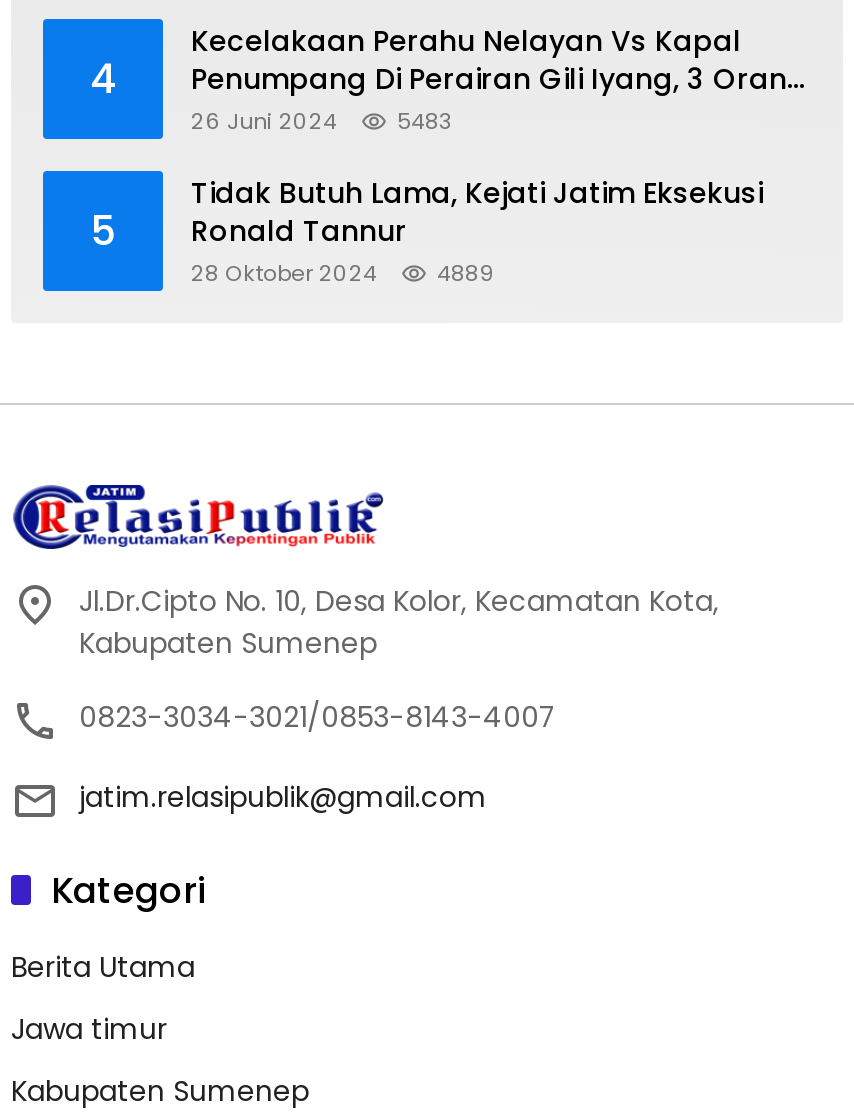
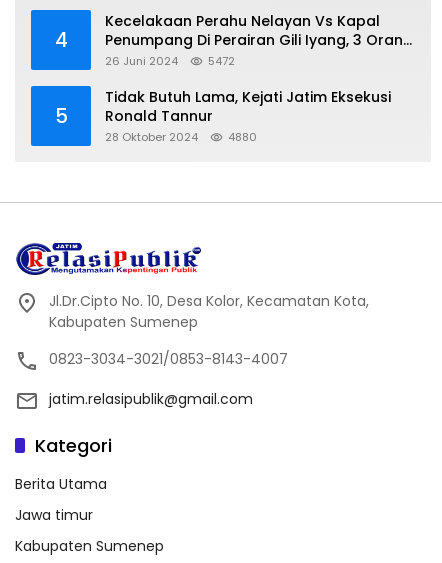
- 5483
+ 5472

- 28 Oktober 2024 4889
+ 28 Oktober 2024 4880
